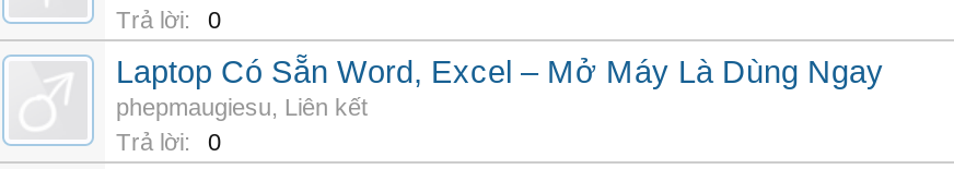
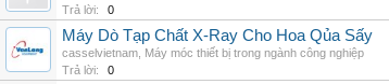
+ [image]

- Laptop Có Sẵn Word, Excel – Mở Máy Là Dùng Ngay
- phepmaugiesu, Liên kết
+ Máy Dò Tạp Chất X-Ray Cho Hoa Qủa Sấy
+ casselvietnam, Máy móc thiết bị trong ngành công nghiệp
